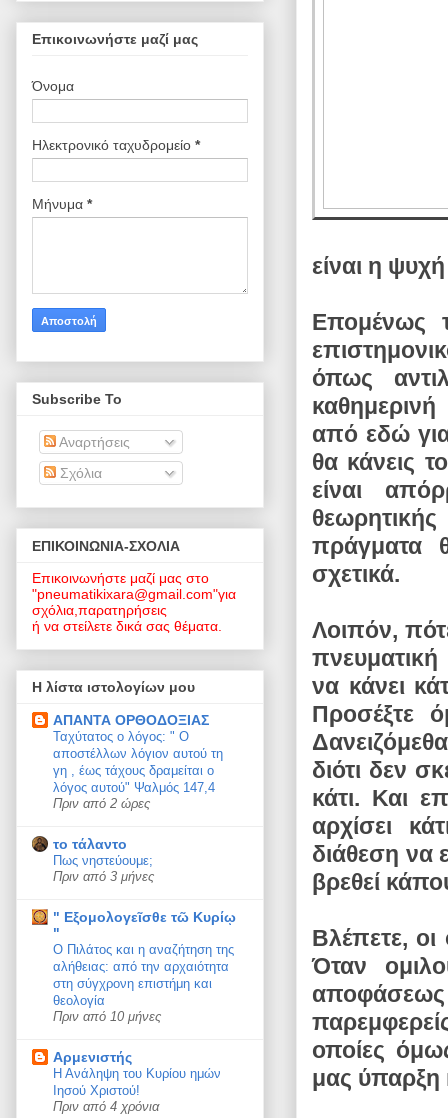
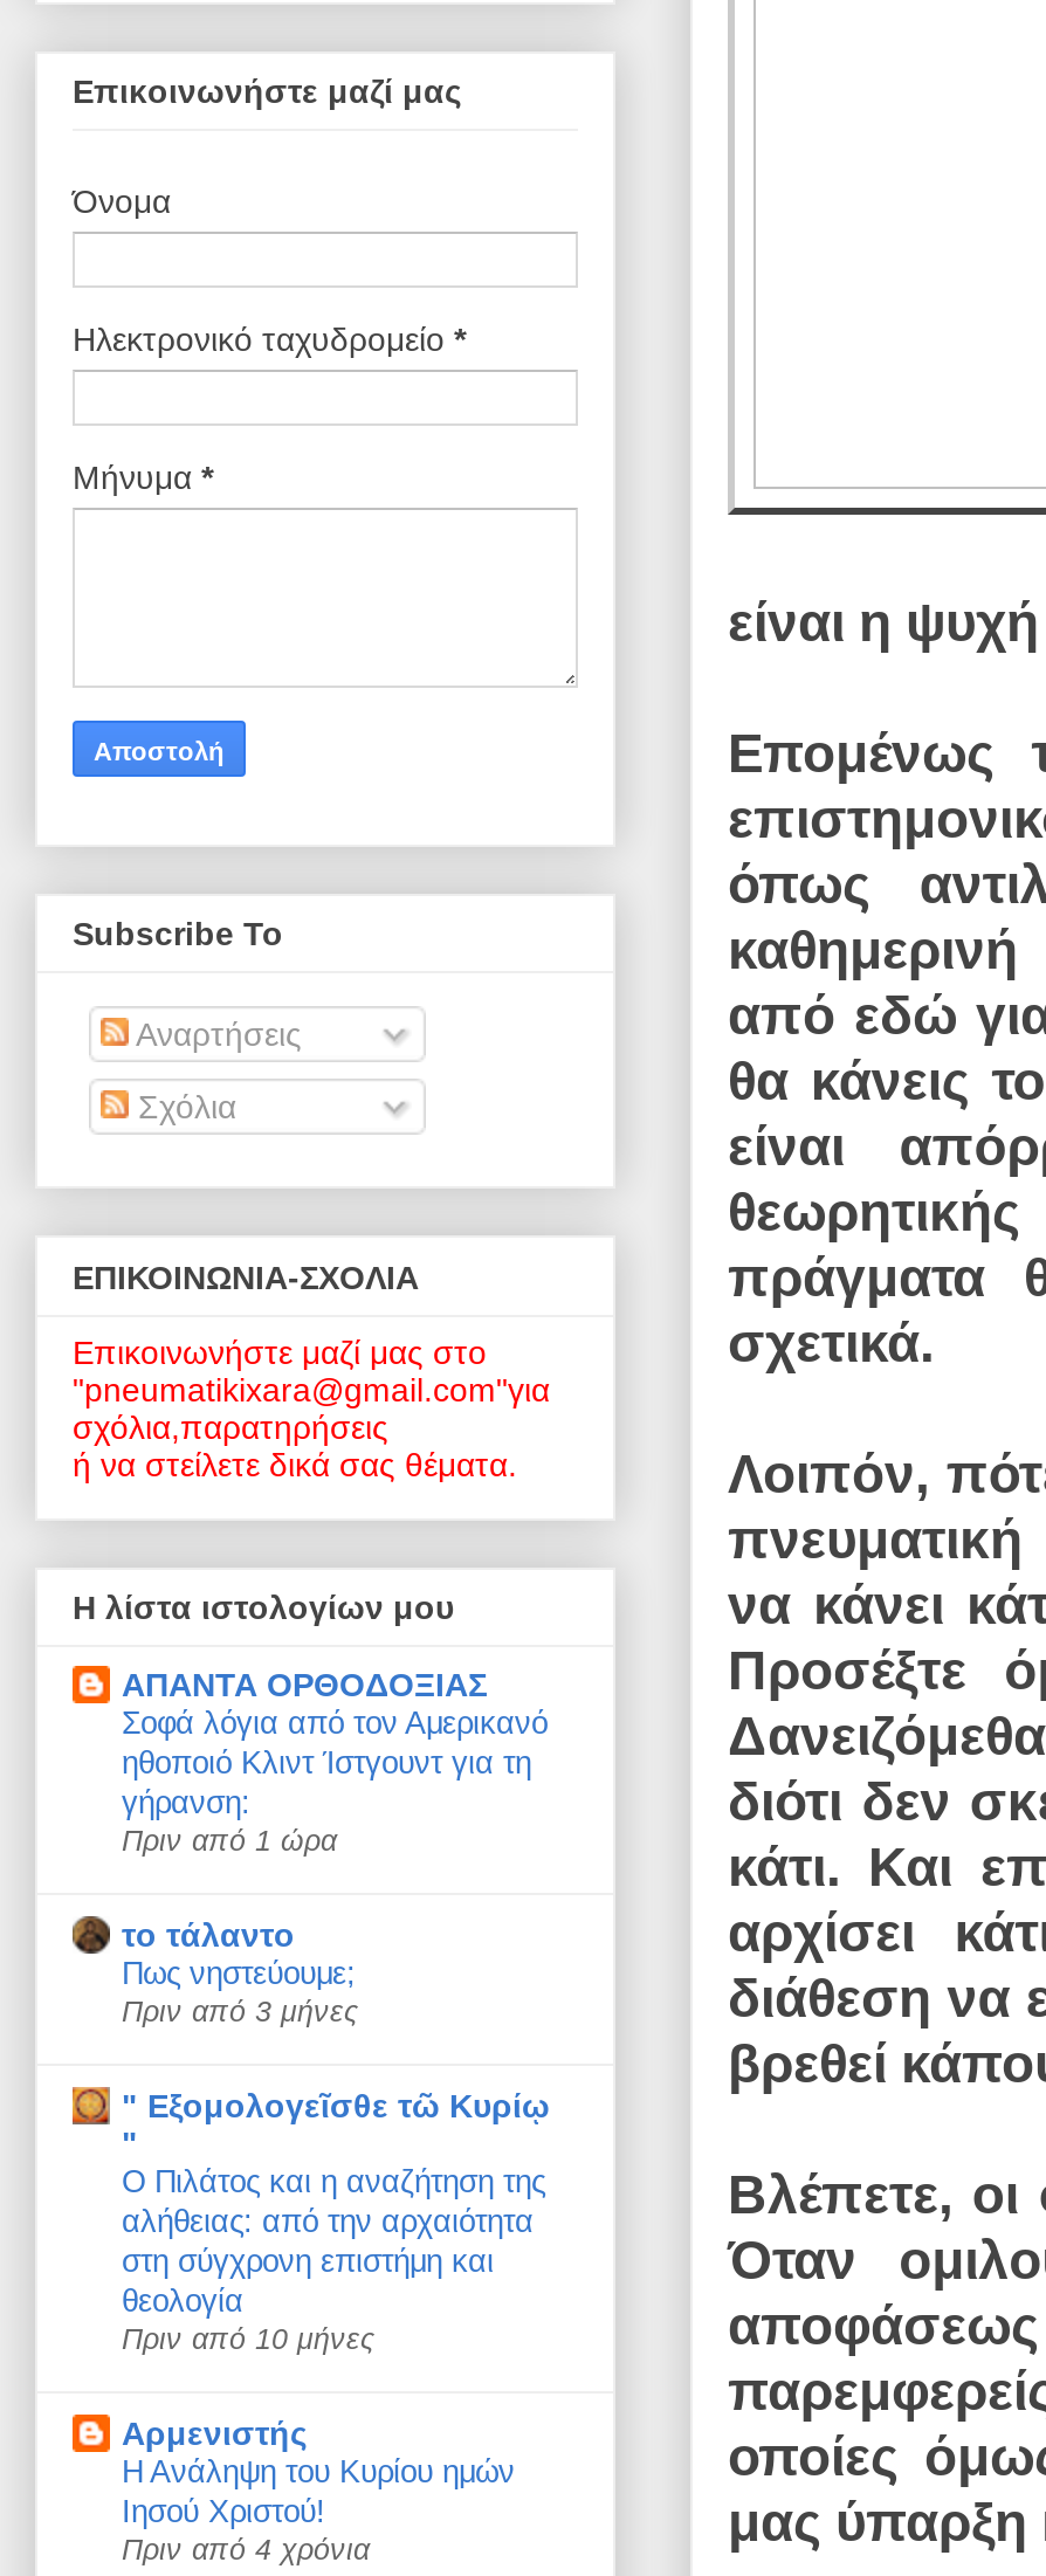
- Ταχύτατος ο λόγος: " Ο
- αποστέλλων λόγιον αυτού τη
- γη , έως τάχους δραμείται ο
- λόγος αυτού" Ψαλμός 147,4
- Πριν από 2 ώρες
+ Σοφά λόγια από τον Αμερικανό
+ ηθοποιό Κλιντ Ίστγουντ για τη
+ γήρανση:
+ Πριν από 1 ώρα
